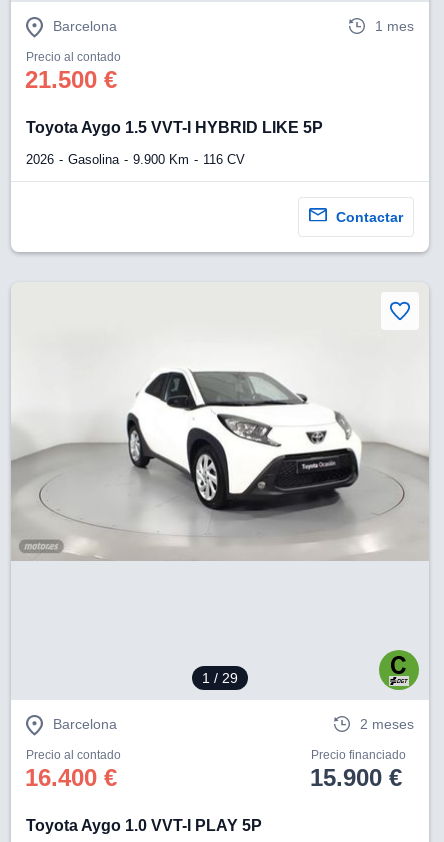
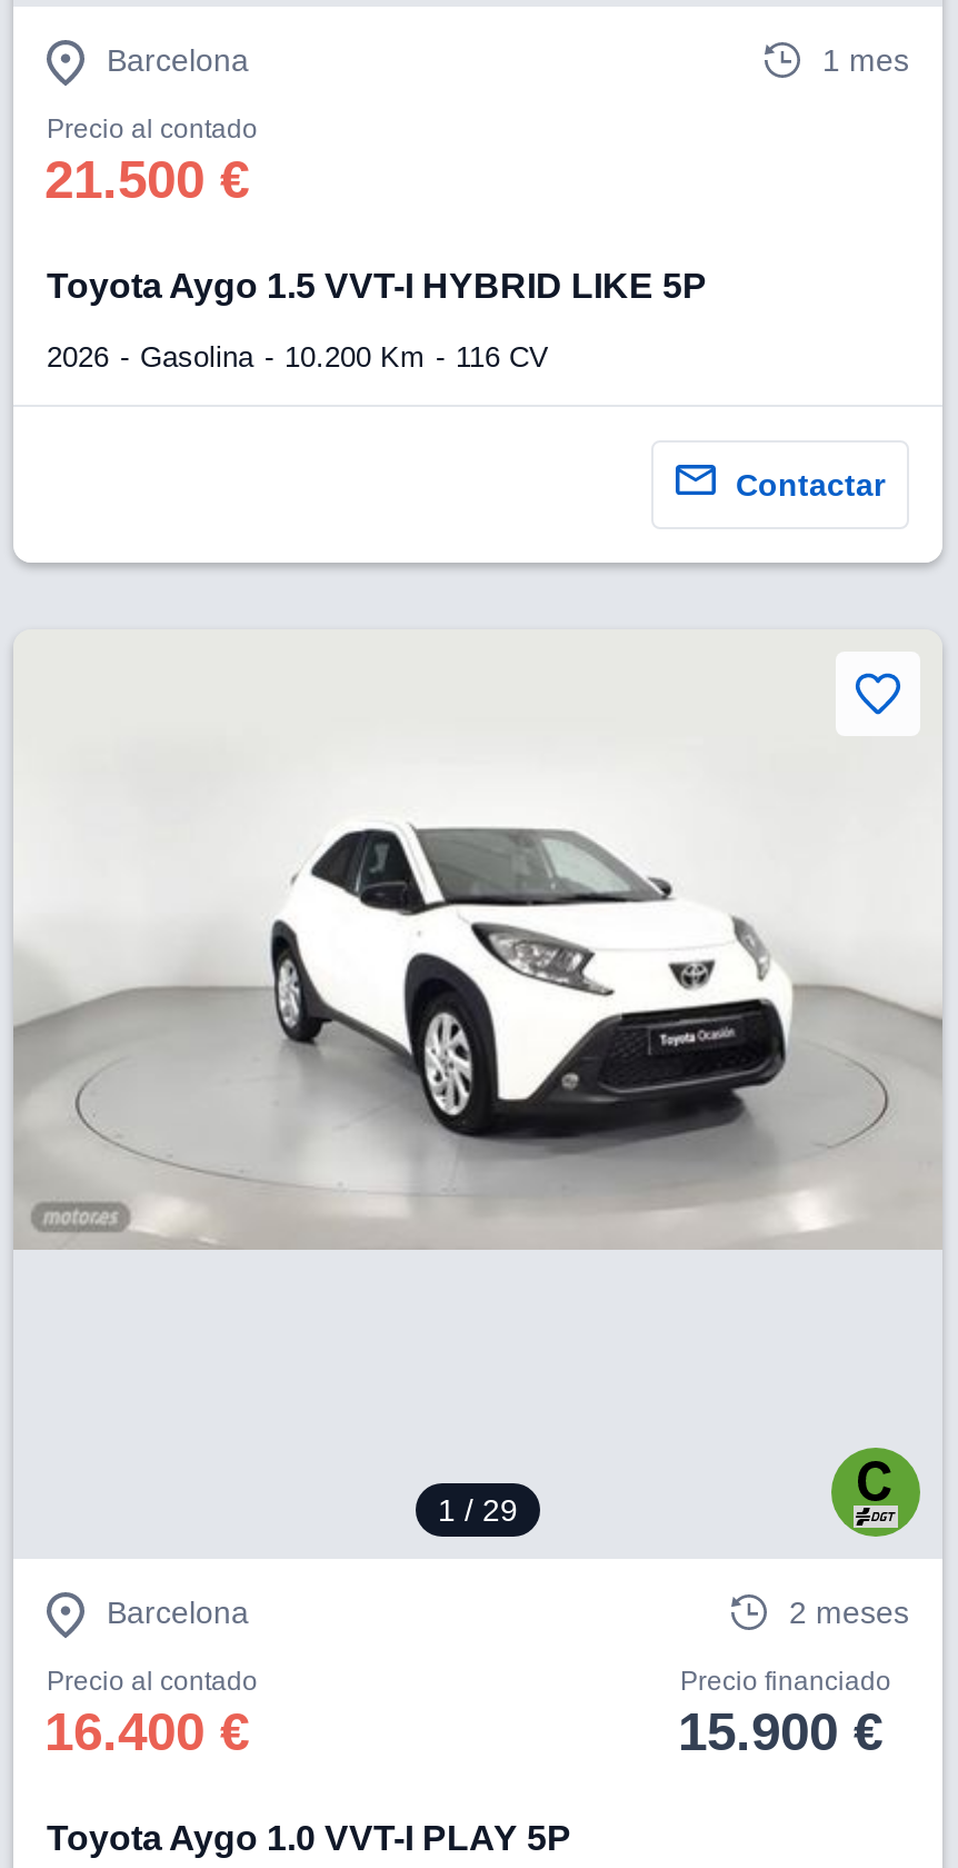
- 2026 Gasolina 9.900 Km 116 CV
+ 2026 Gasolina 10.200 Km 116 CV
